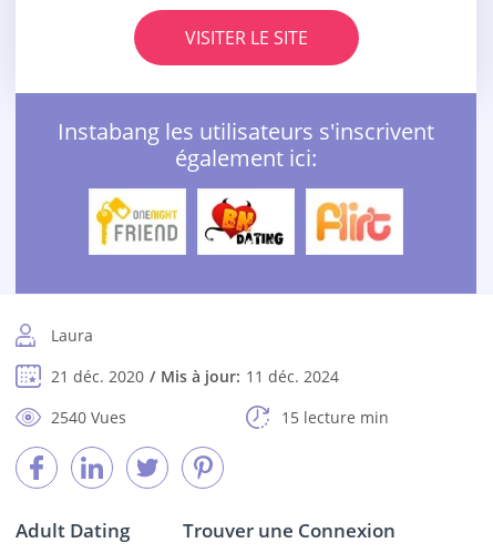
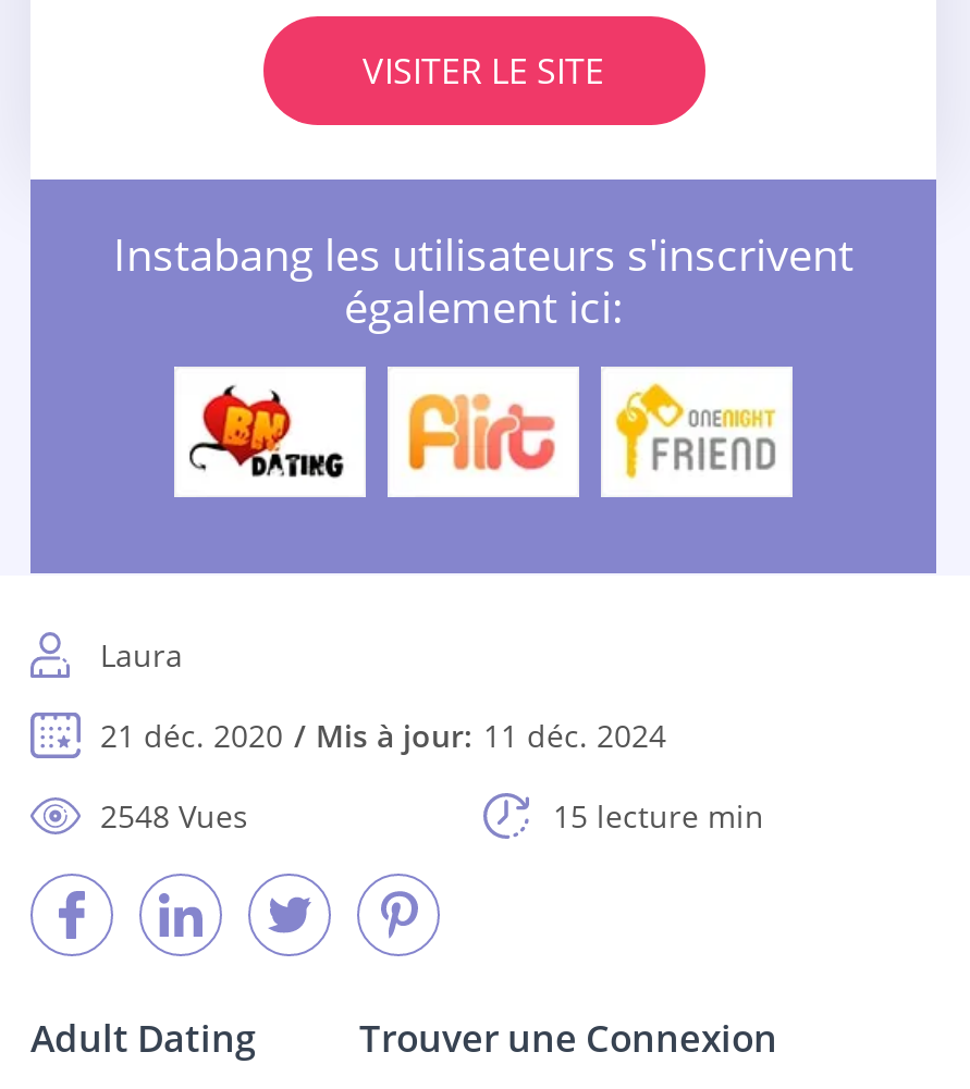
- [image]
+ [image]

- [image]
+ [image]

- [image]
+ [image]

- 2540 Vues
+ 2548 Vues
